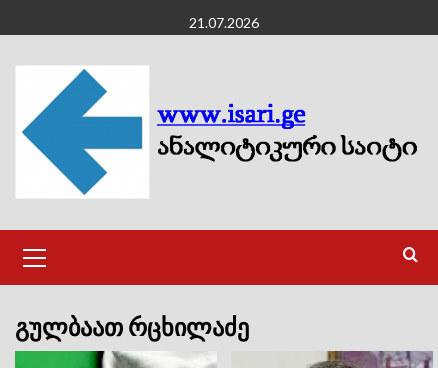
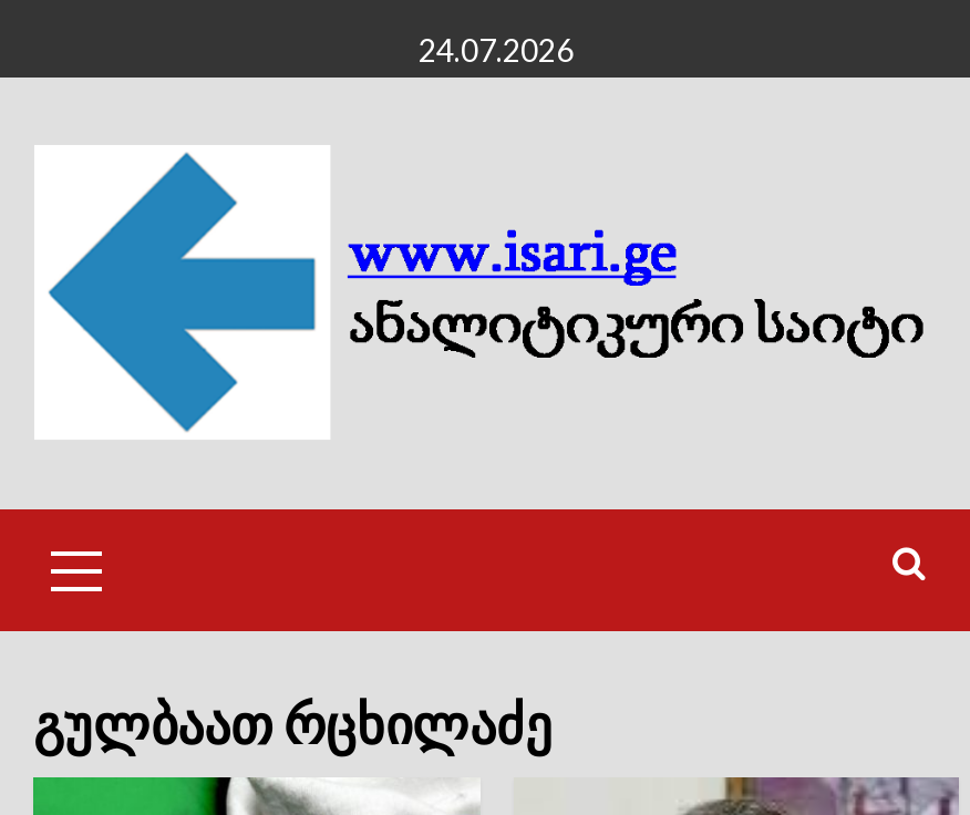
- 21.07.2026
+ 24.07.2026
